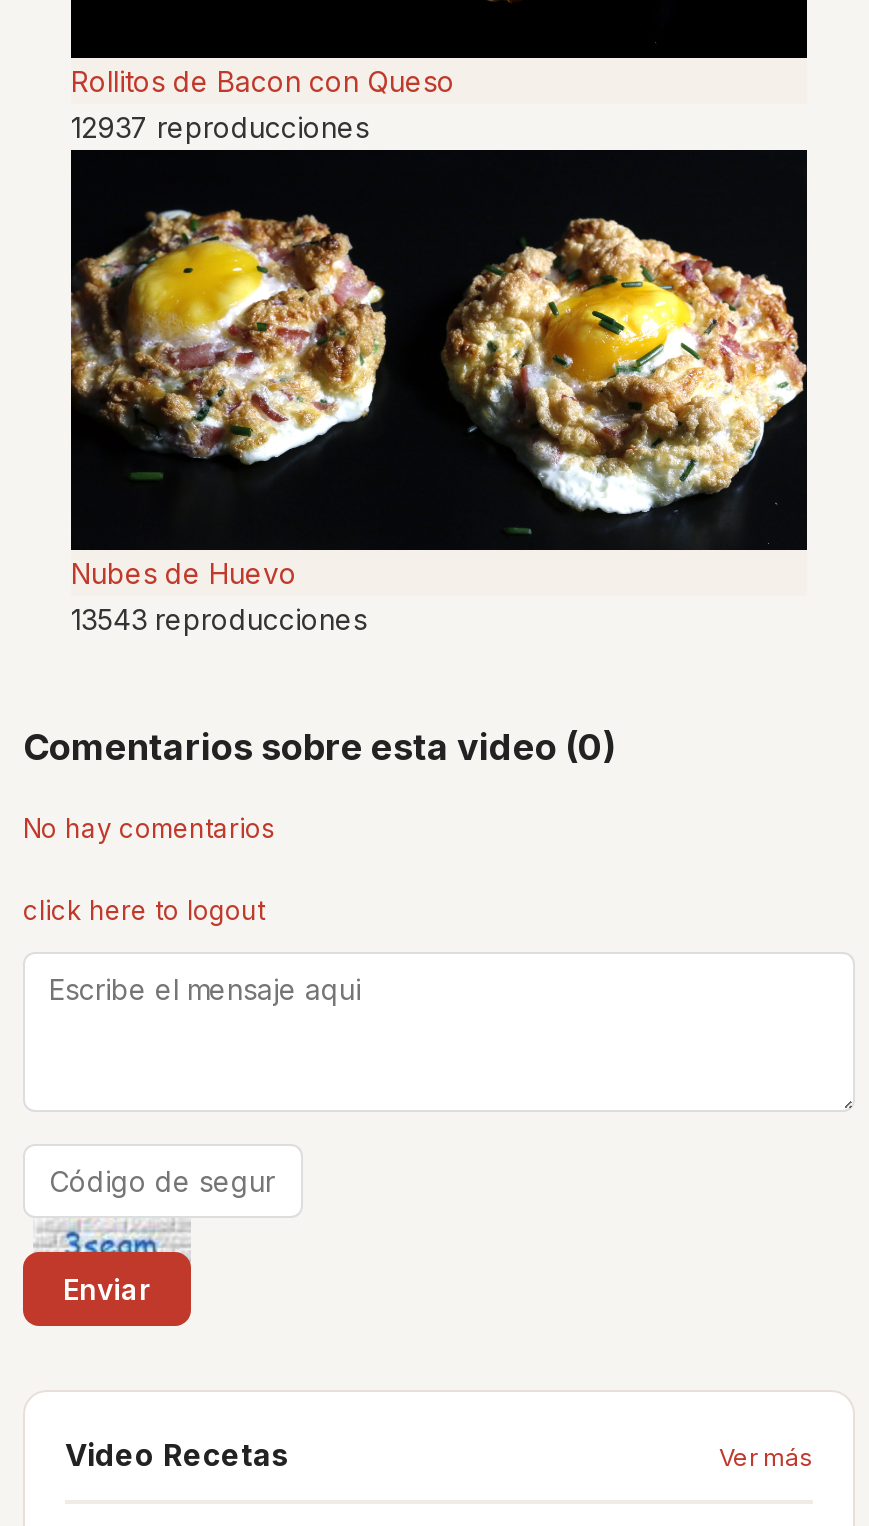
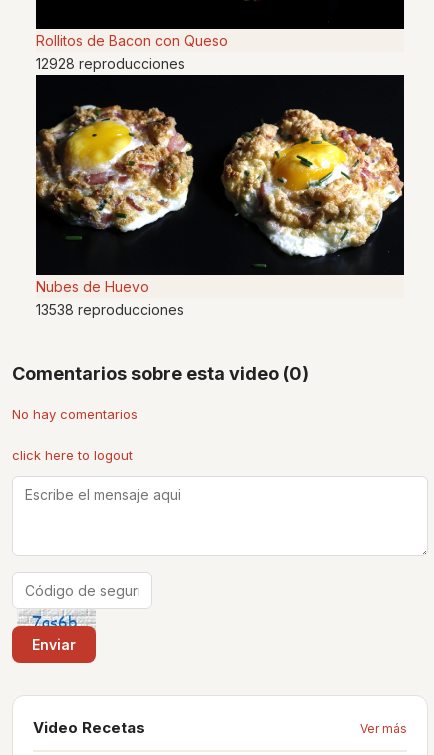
- 12937 reproducciones
+ 12928 reproducciones

- 13543 reproducciones
+ 13538 reproducciones
